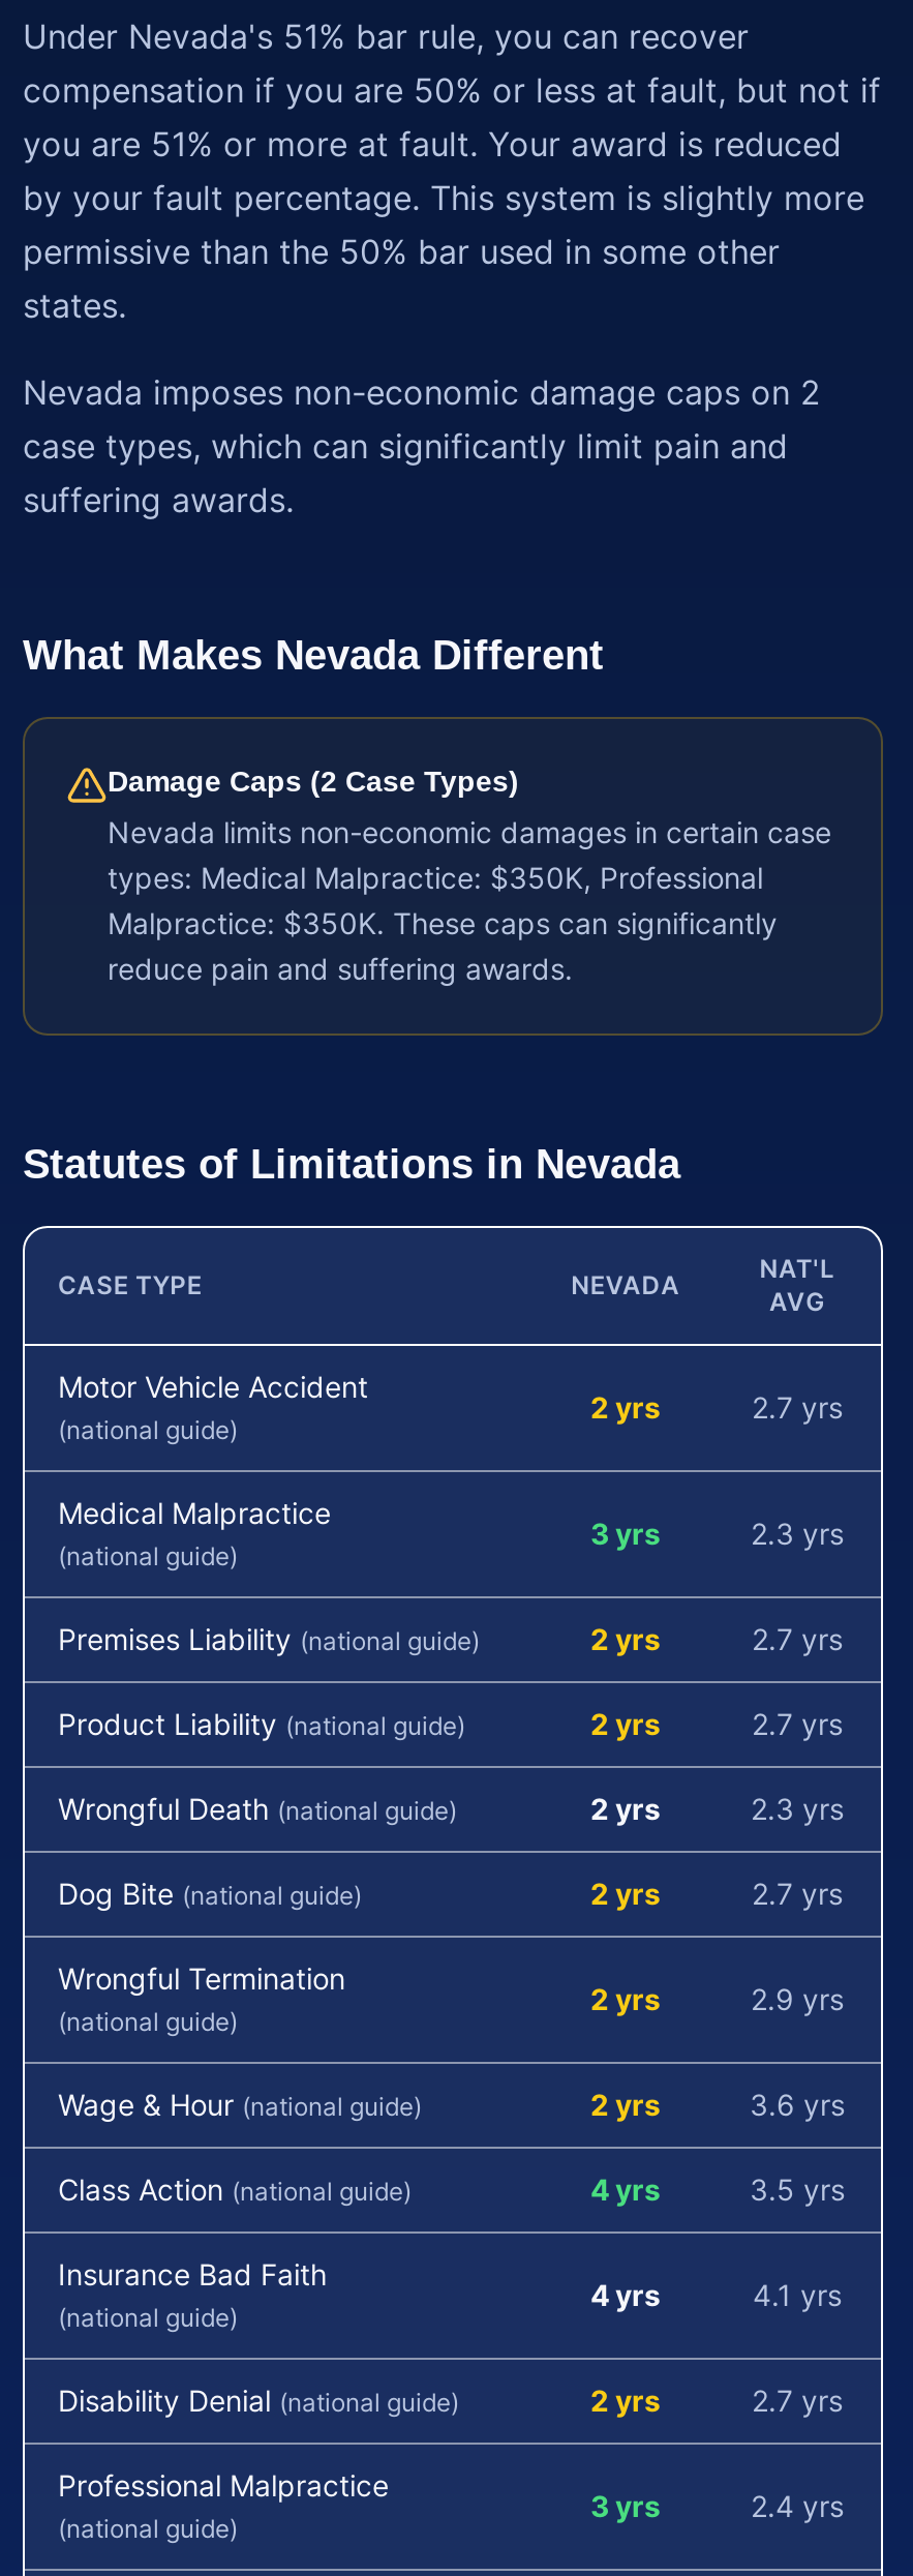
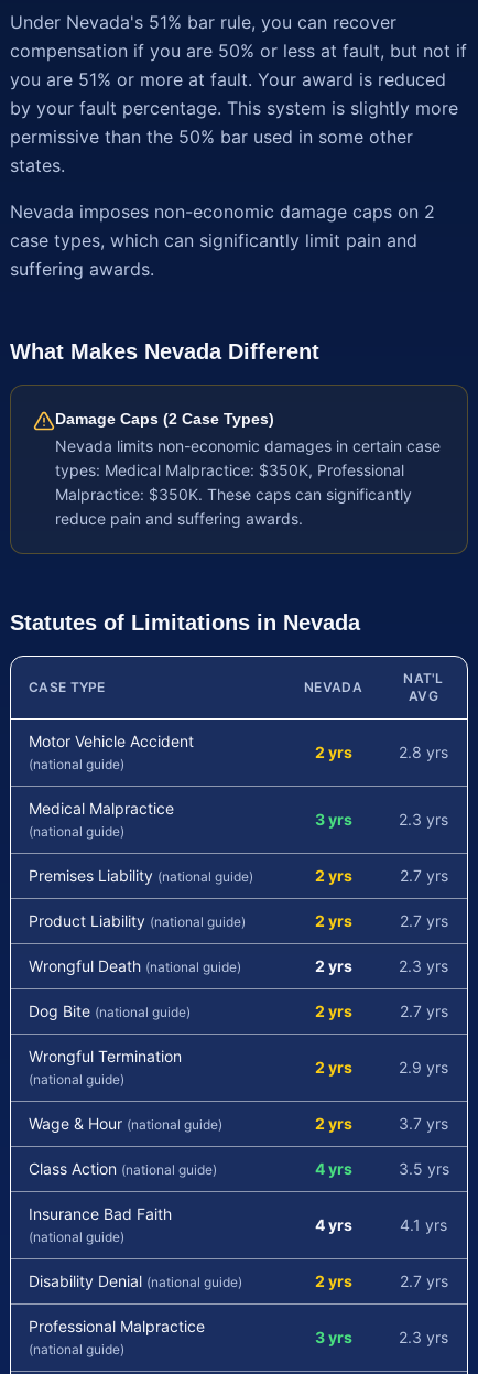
- 2.7 yrs
+ 2.8 yrs

- 3.6 yrs
+ 3.7 yrs

- 2.4 yrs
+ 2.3 yrs
